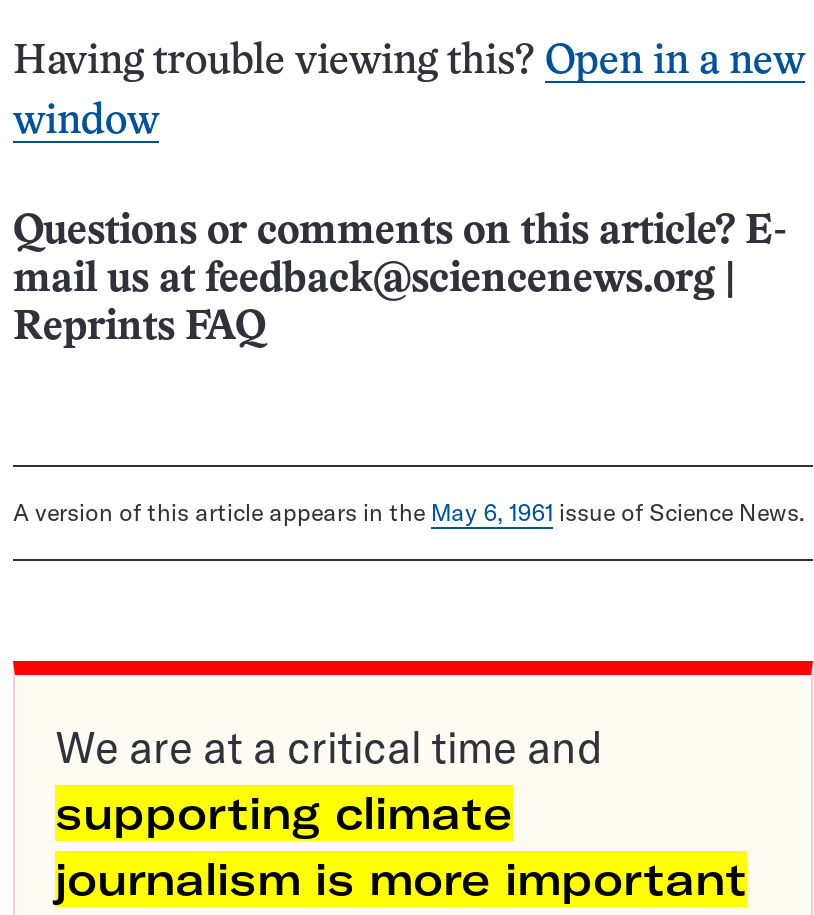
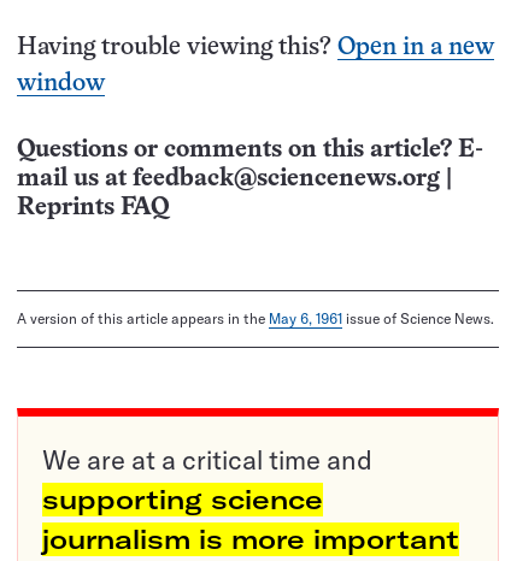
- supporting climate
+ supporting science
